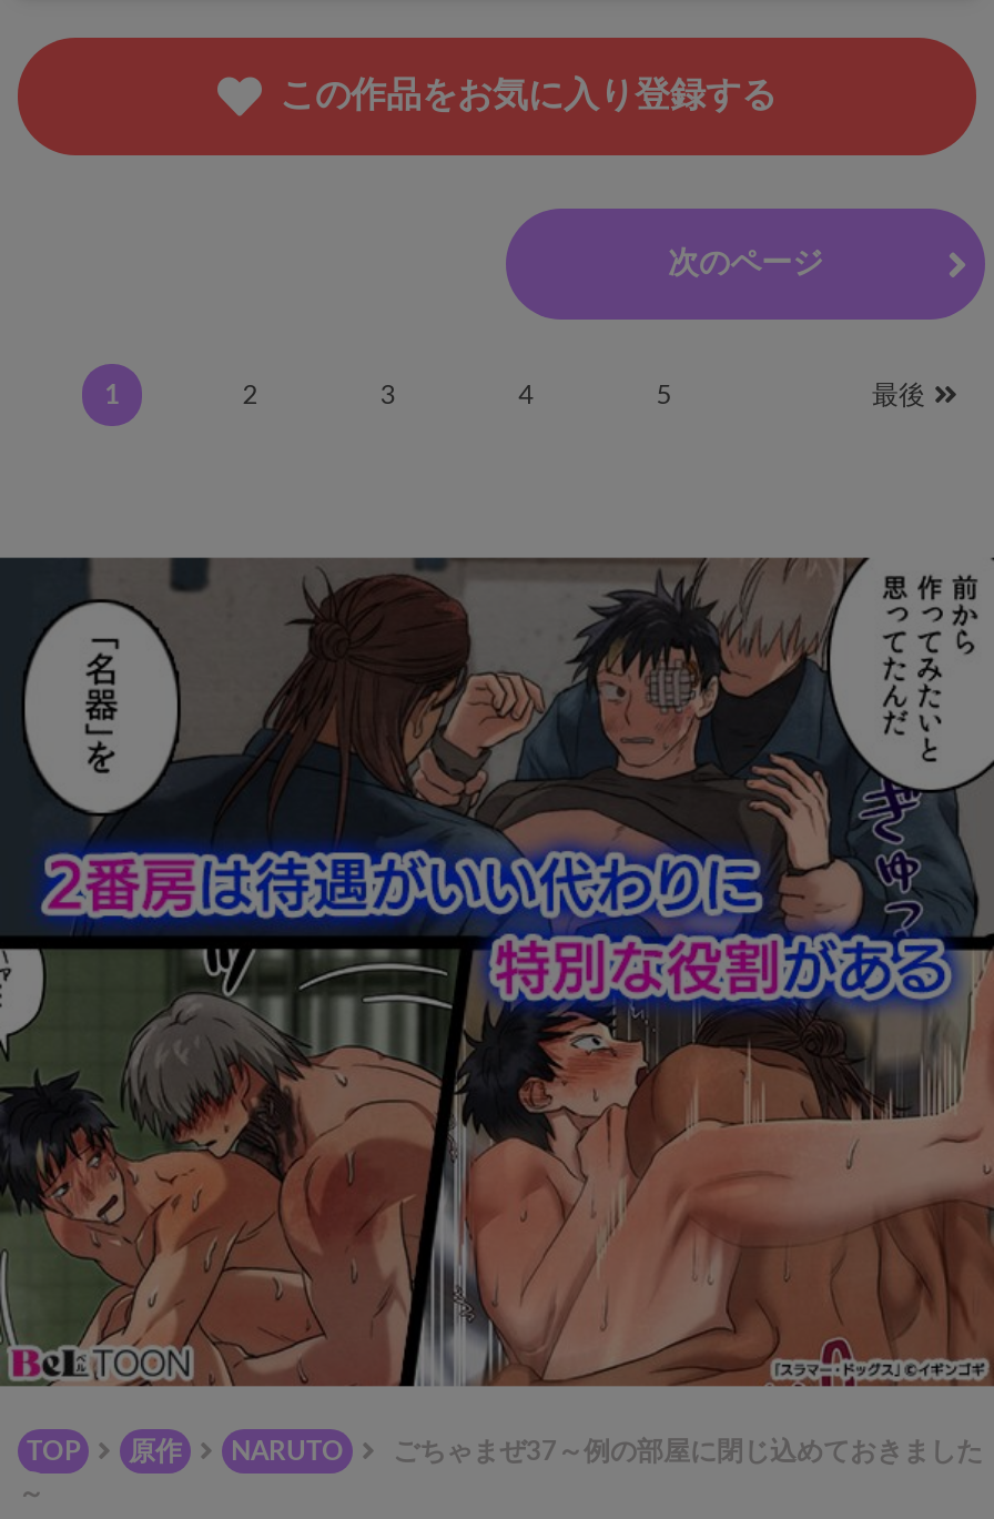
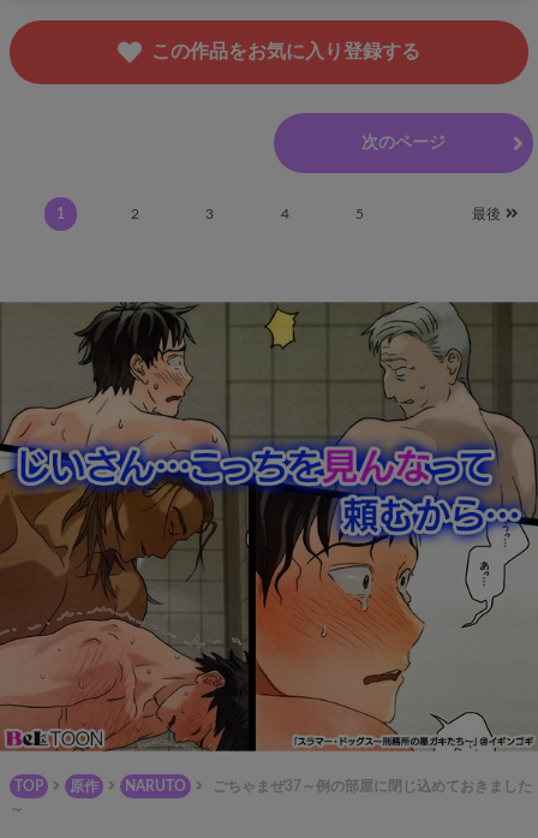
- [image]
+ [image]
